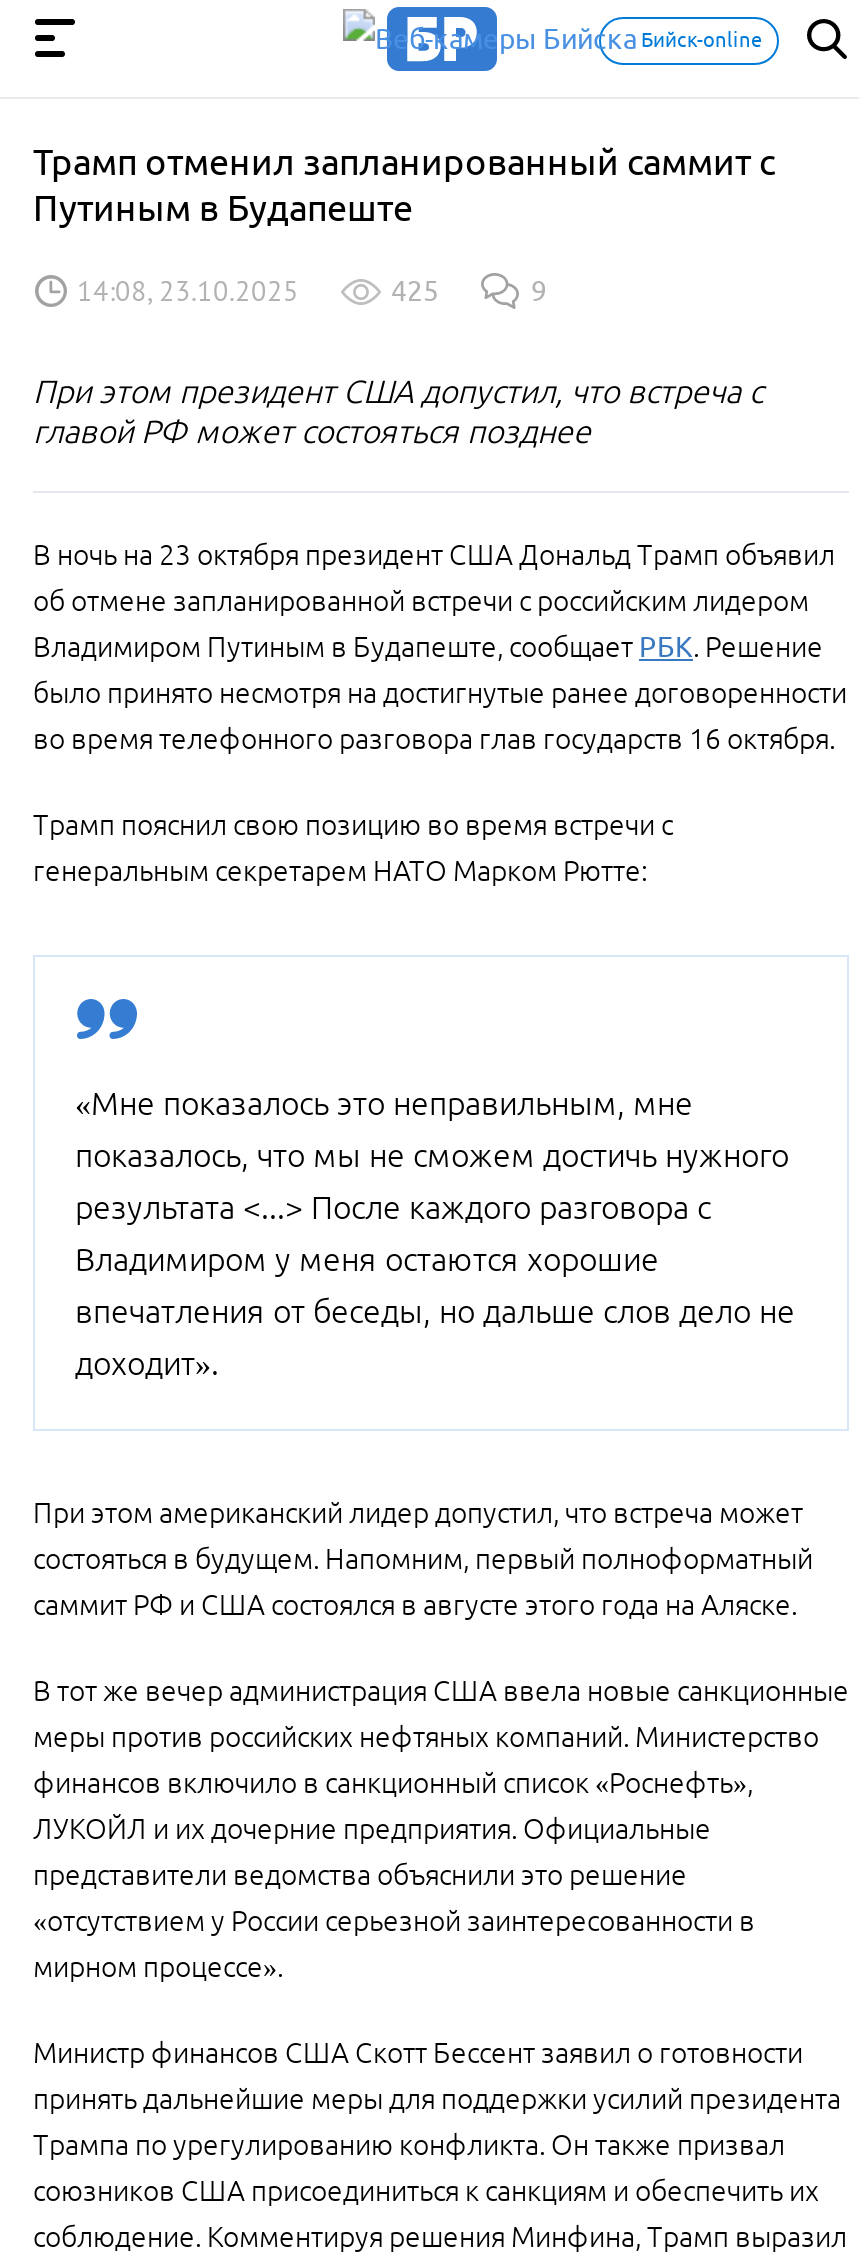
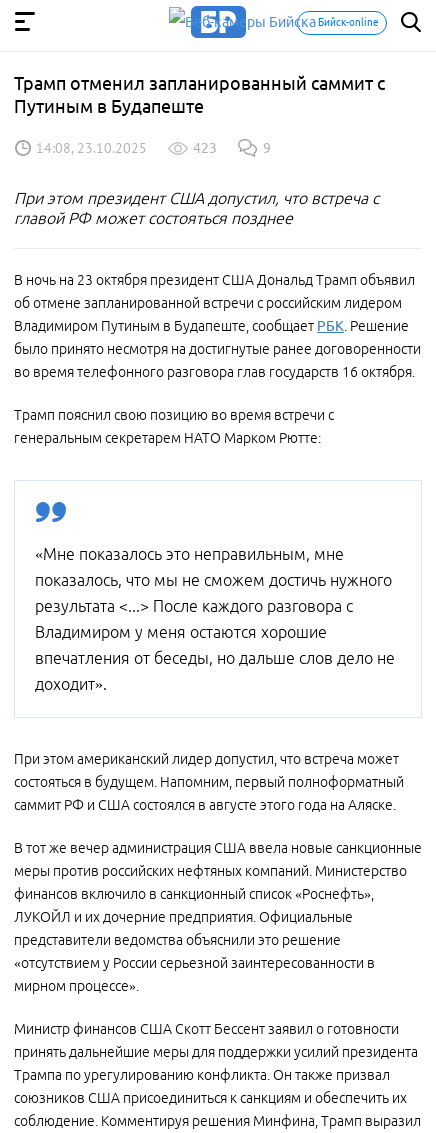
- 425
+ 423
